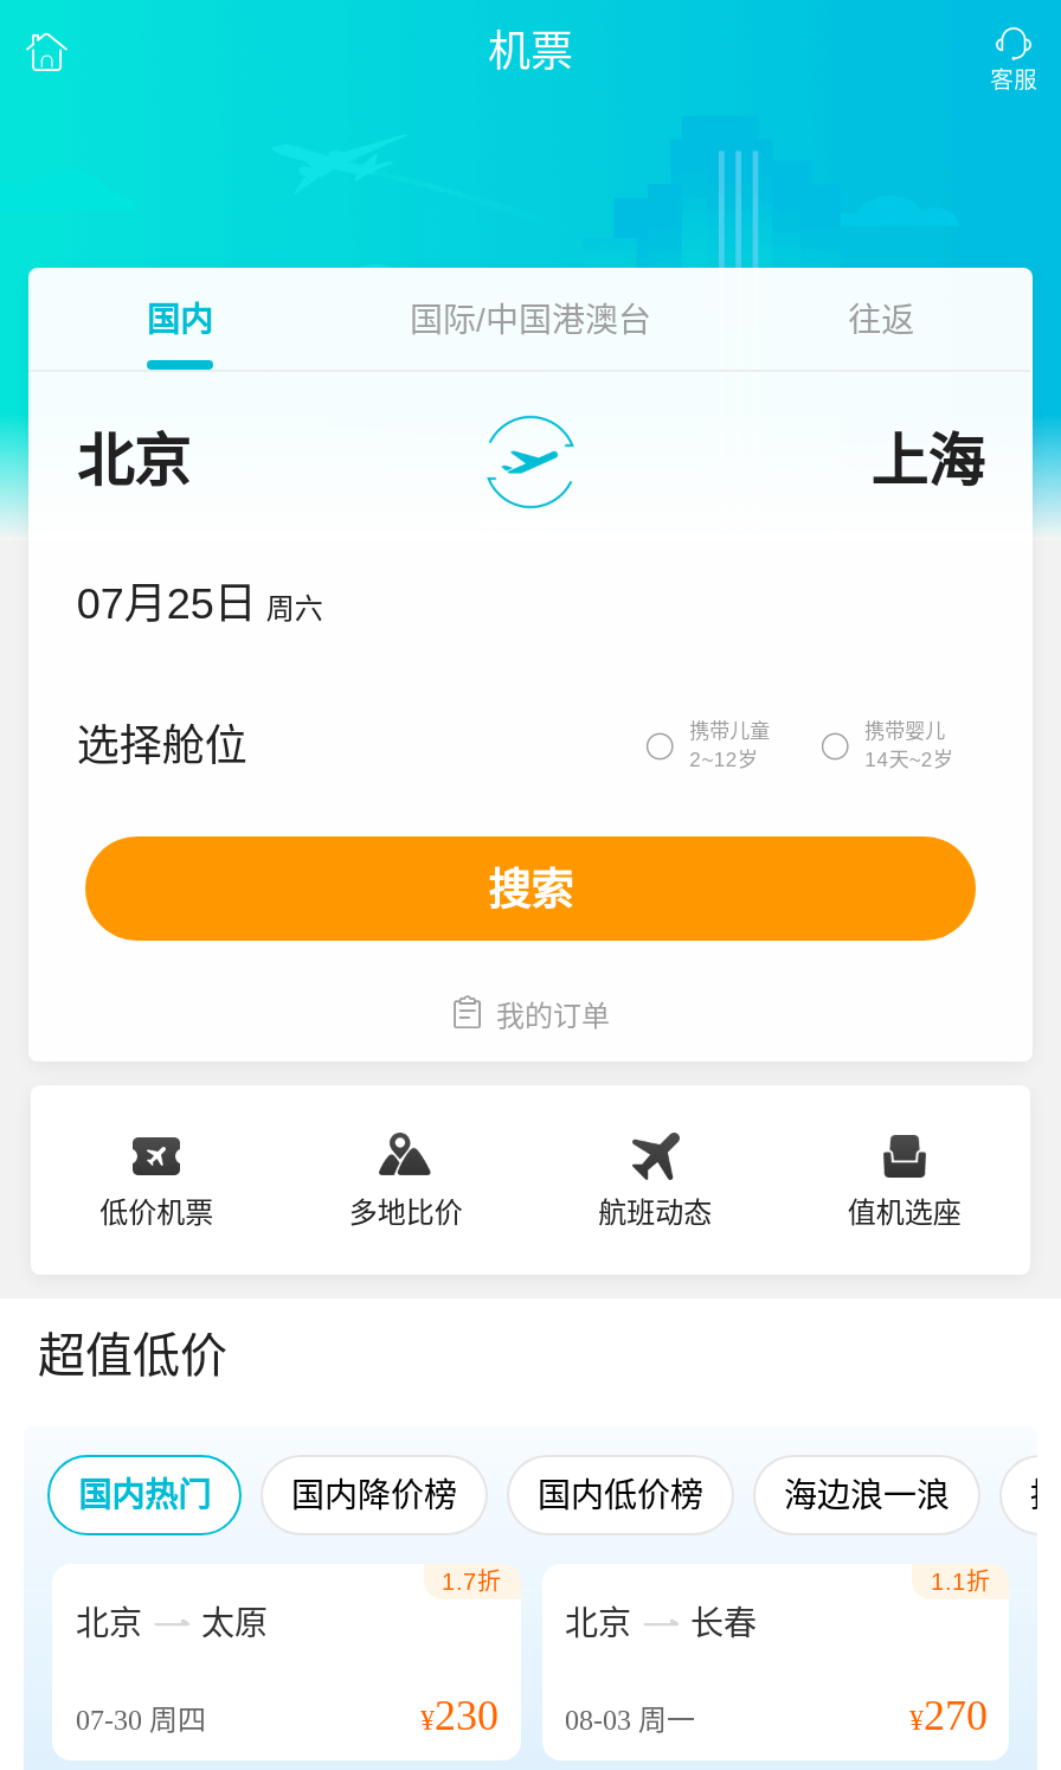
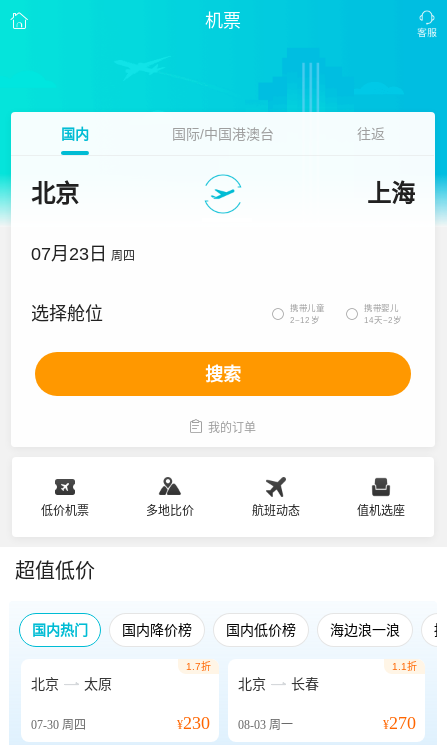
- 07月25日 周六
+ 07月23日 周四
